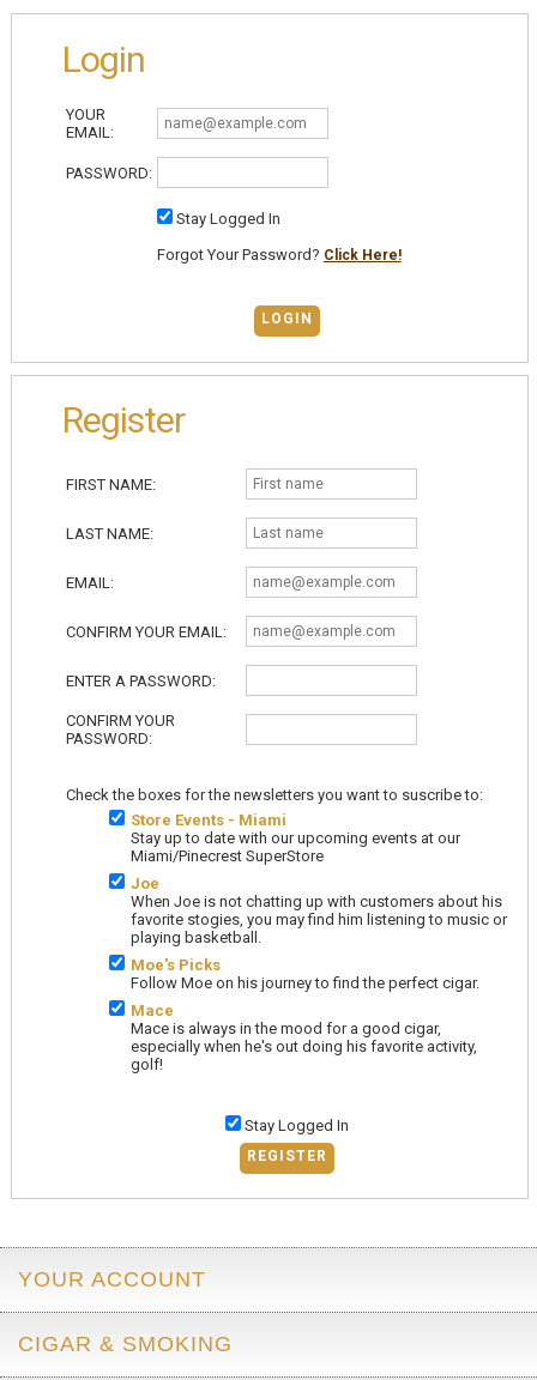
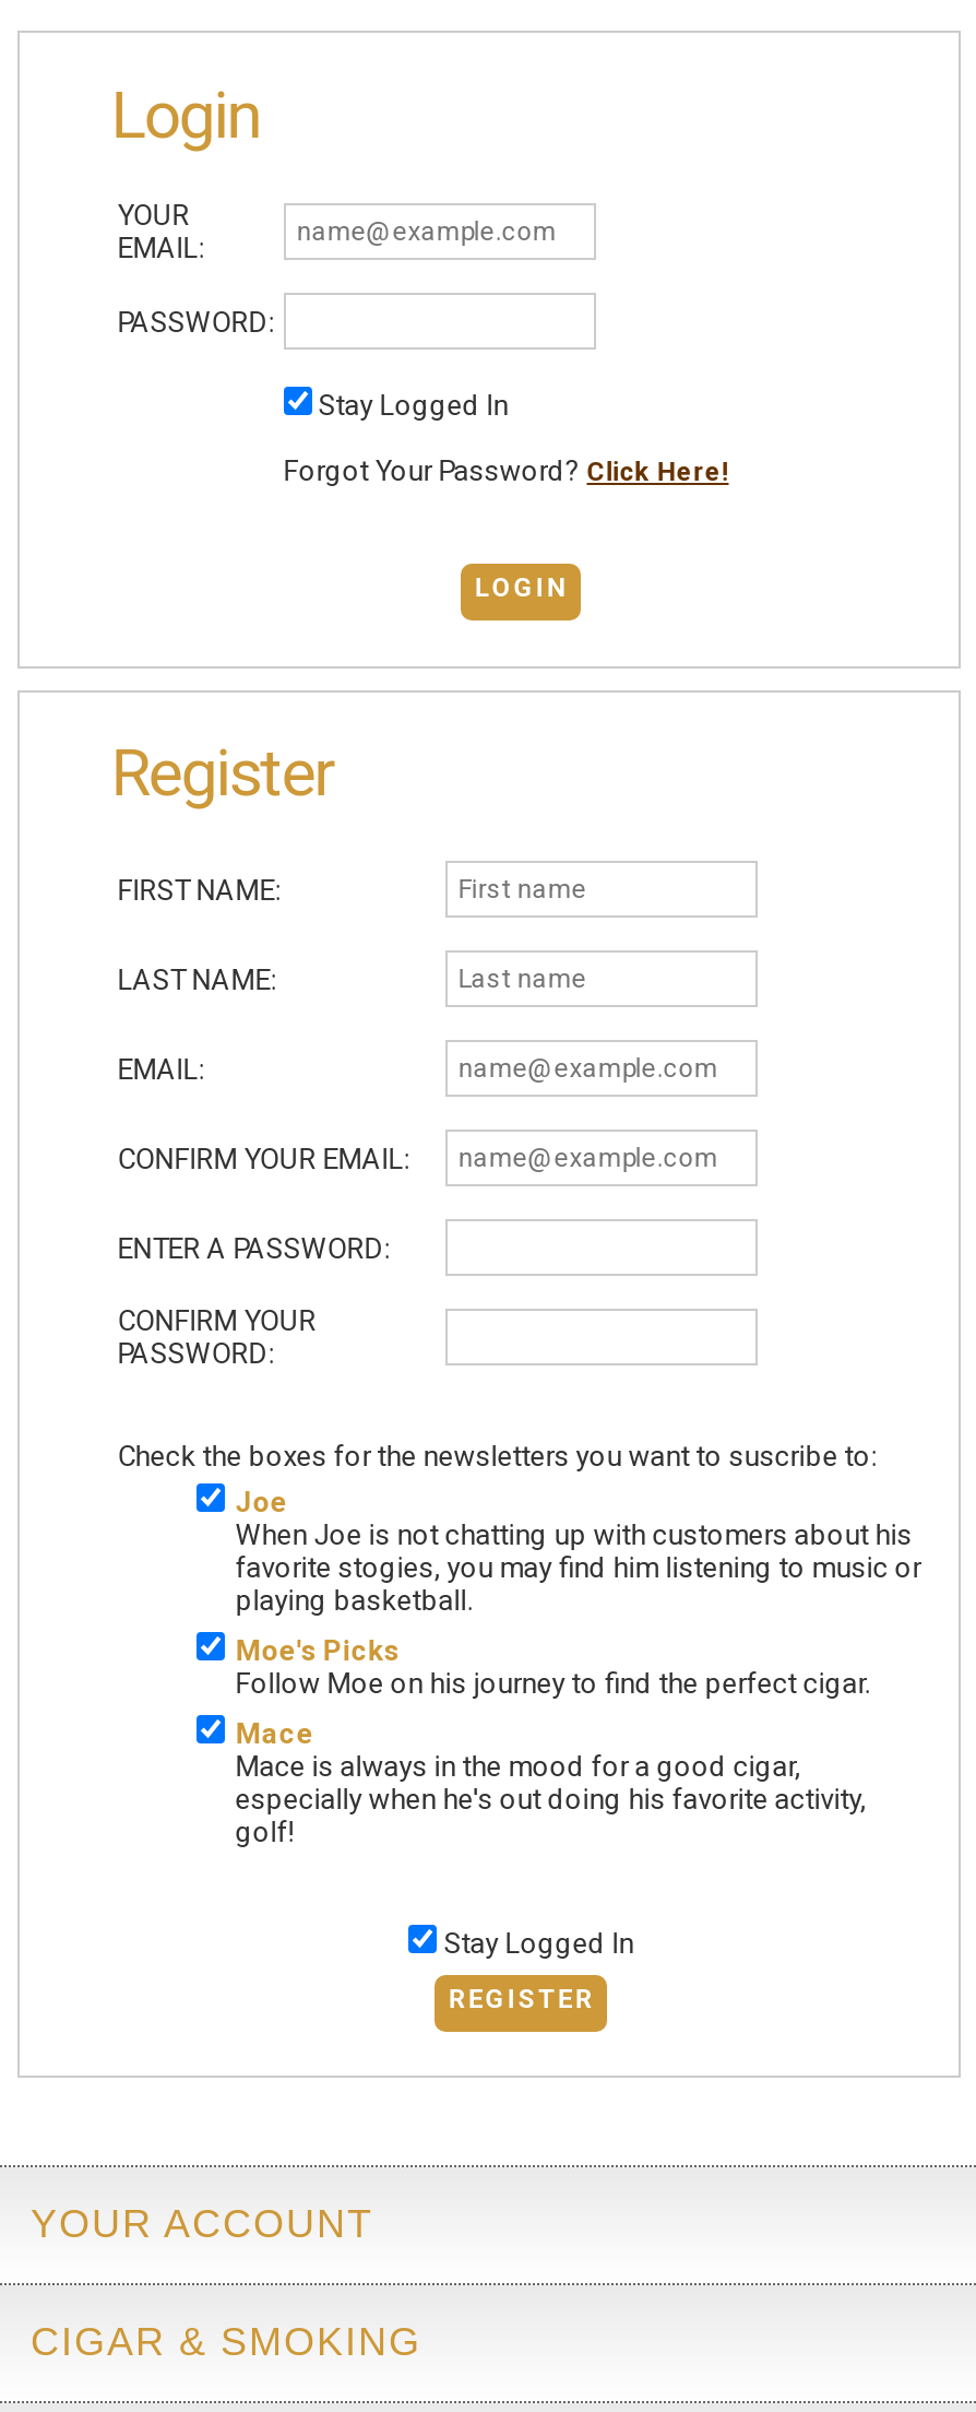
- Store Events - Miami
- Stay up to date with our upcoming events at our
- Miami/Pinecrest SuperStore
